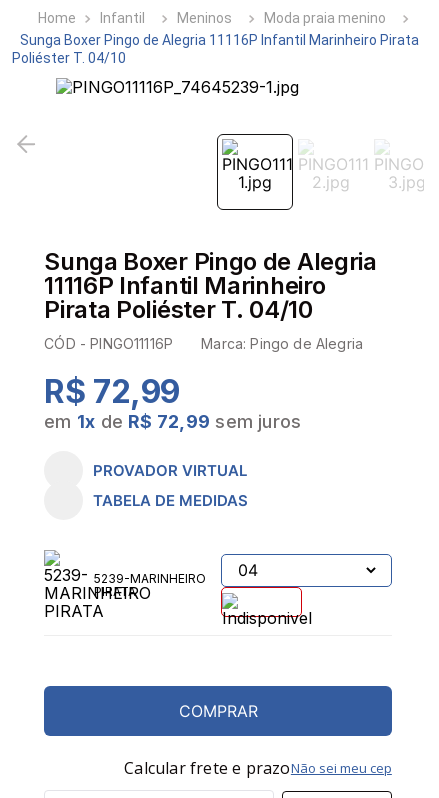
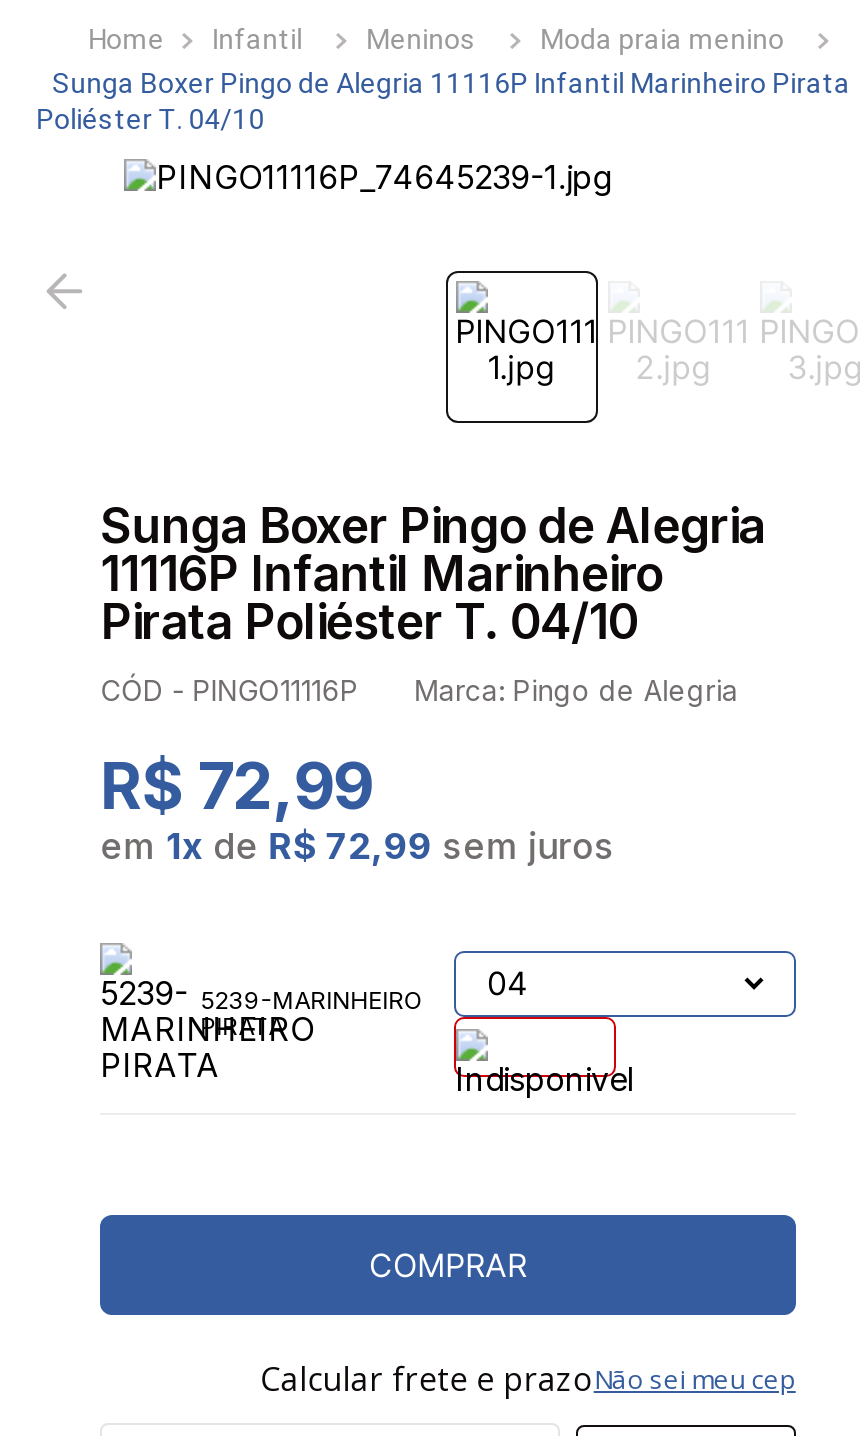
- PROVADOR VIRTUAL
- TABELA DE MEDIDAS
